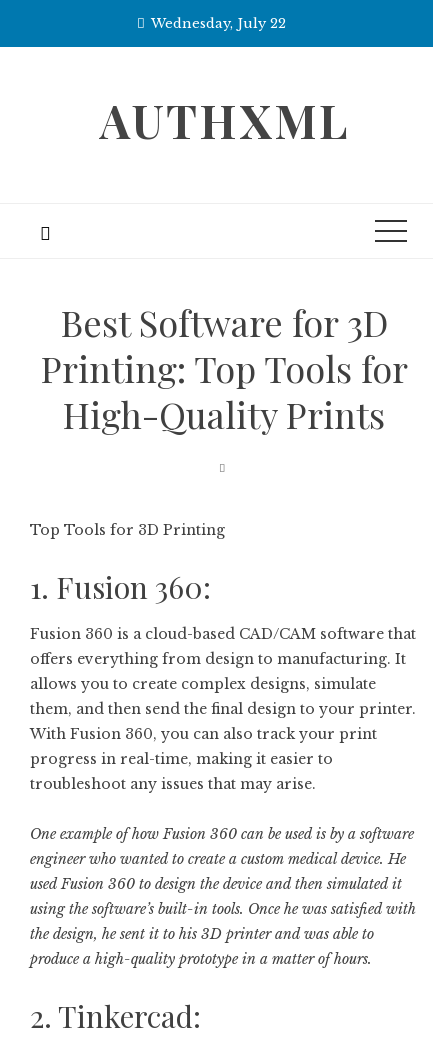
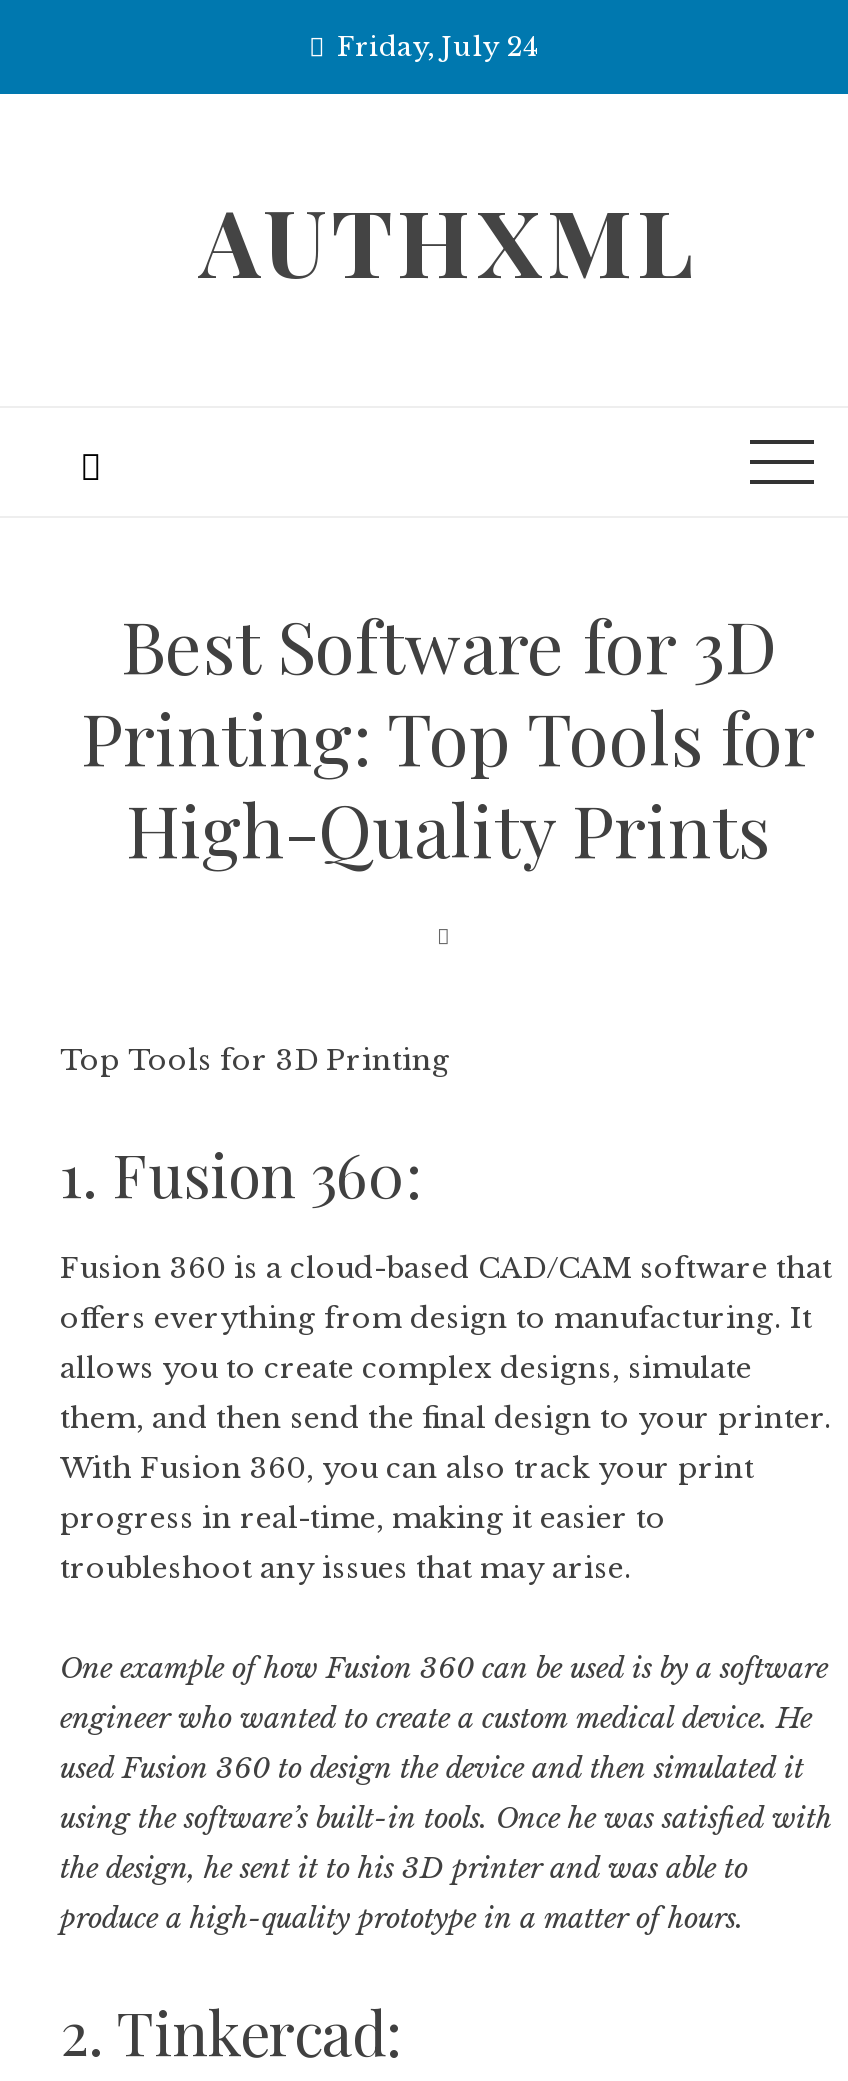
- Wednesday, July 22
+ Friday, July 24
